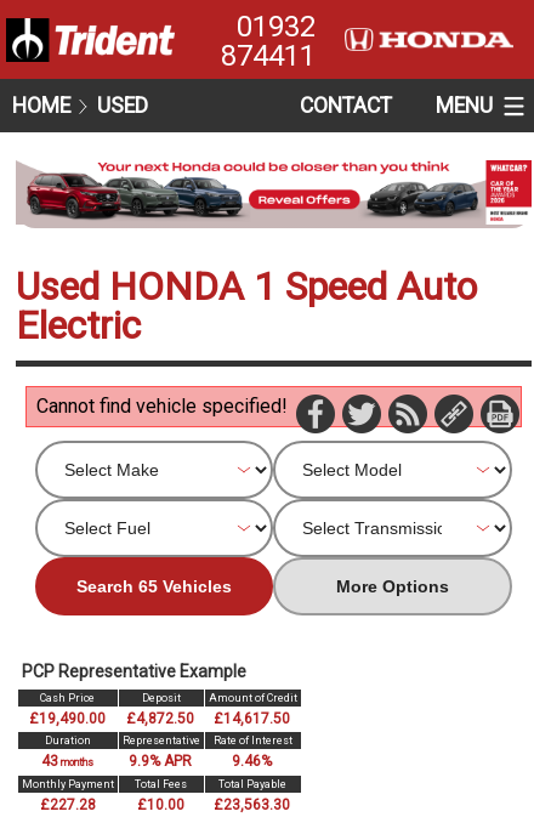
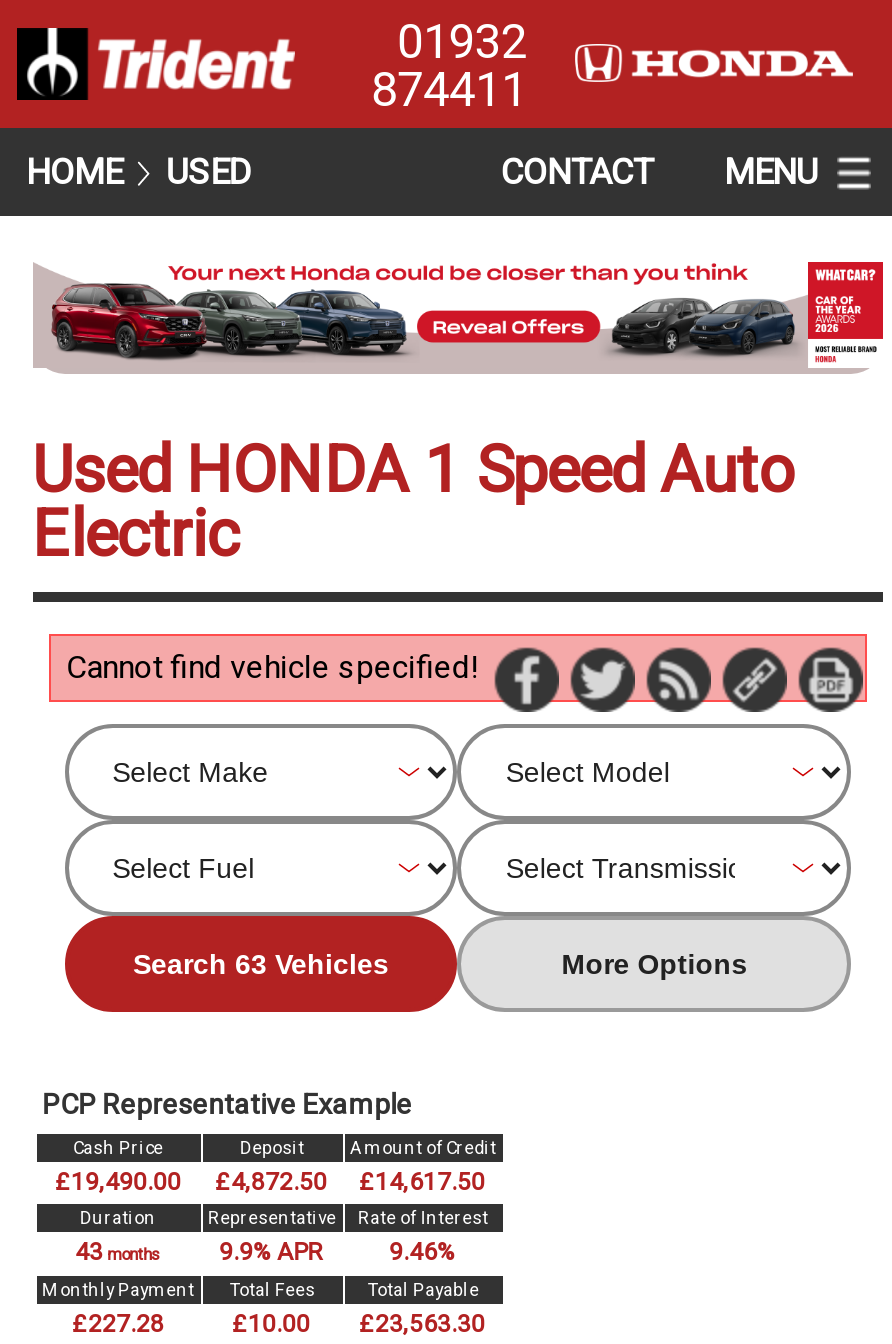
- Search 65 Vehicles
+ Search 63 Vehicles
